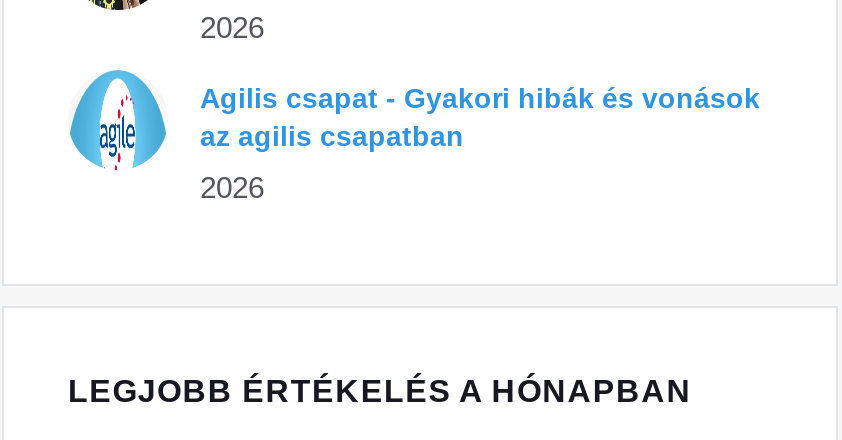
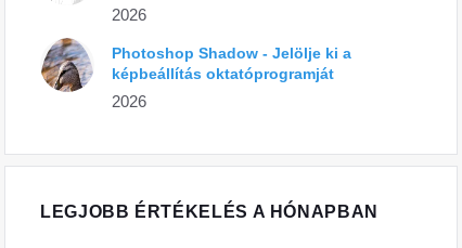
- [image]
- Agilis csapat - Gyakori hibák és vonások
- az agilis csapatban
+ [image]
+ Photoshop Shadow - Jelölje ki a
+ képbeállítás oktatóprogramját
